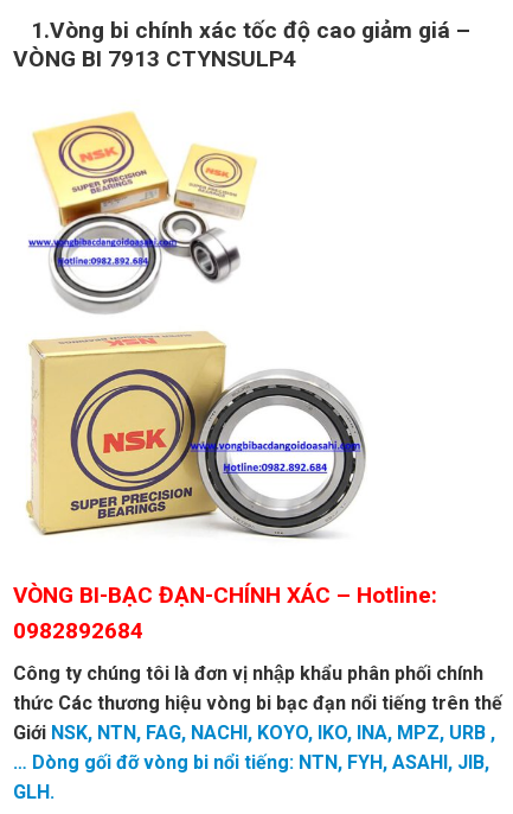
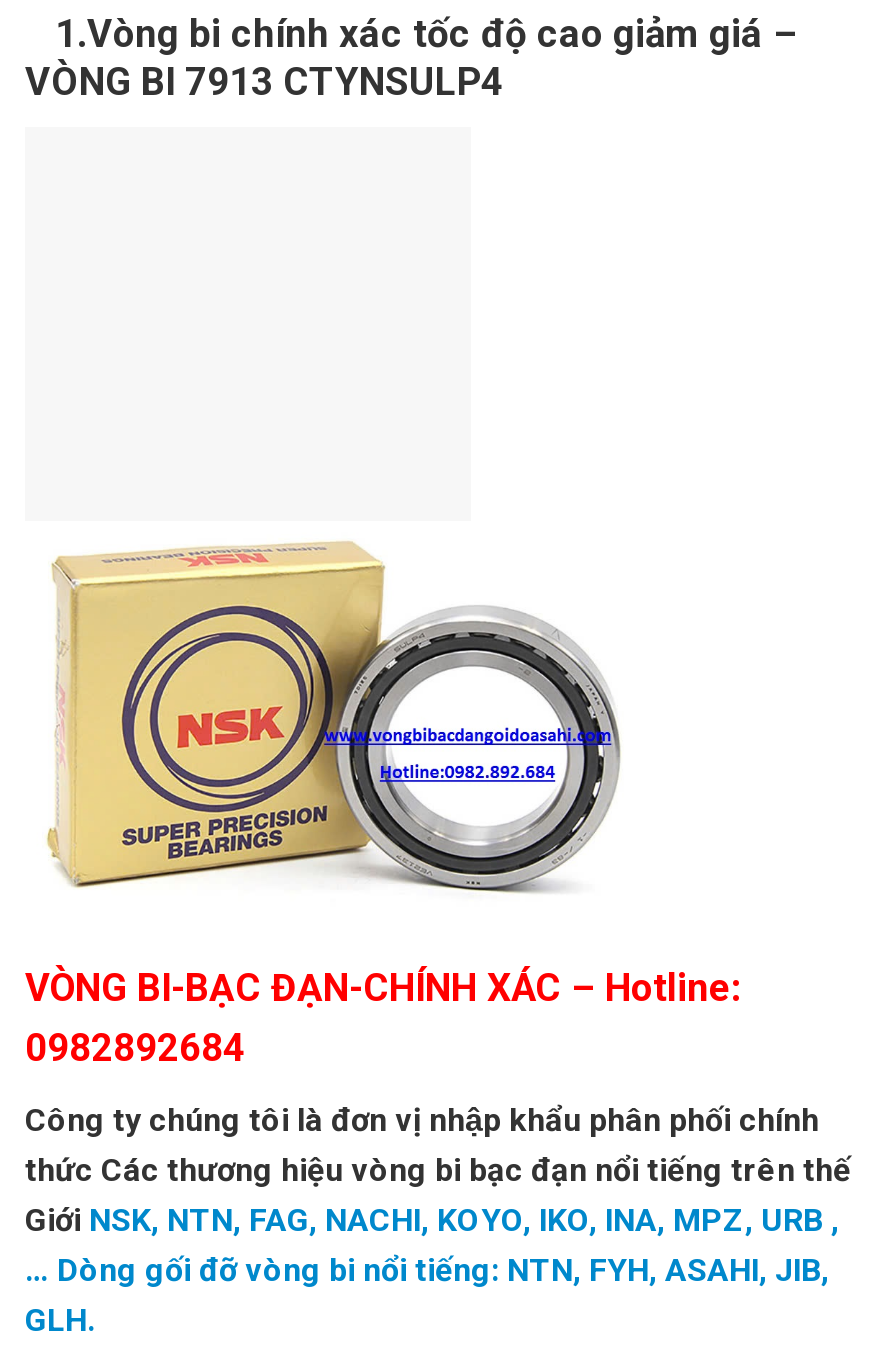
- [image]
